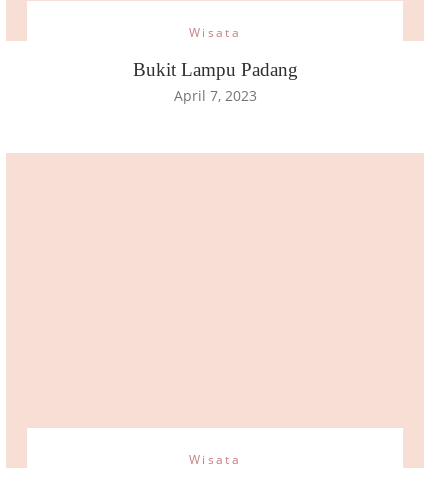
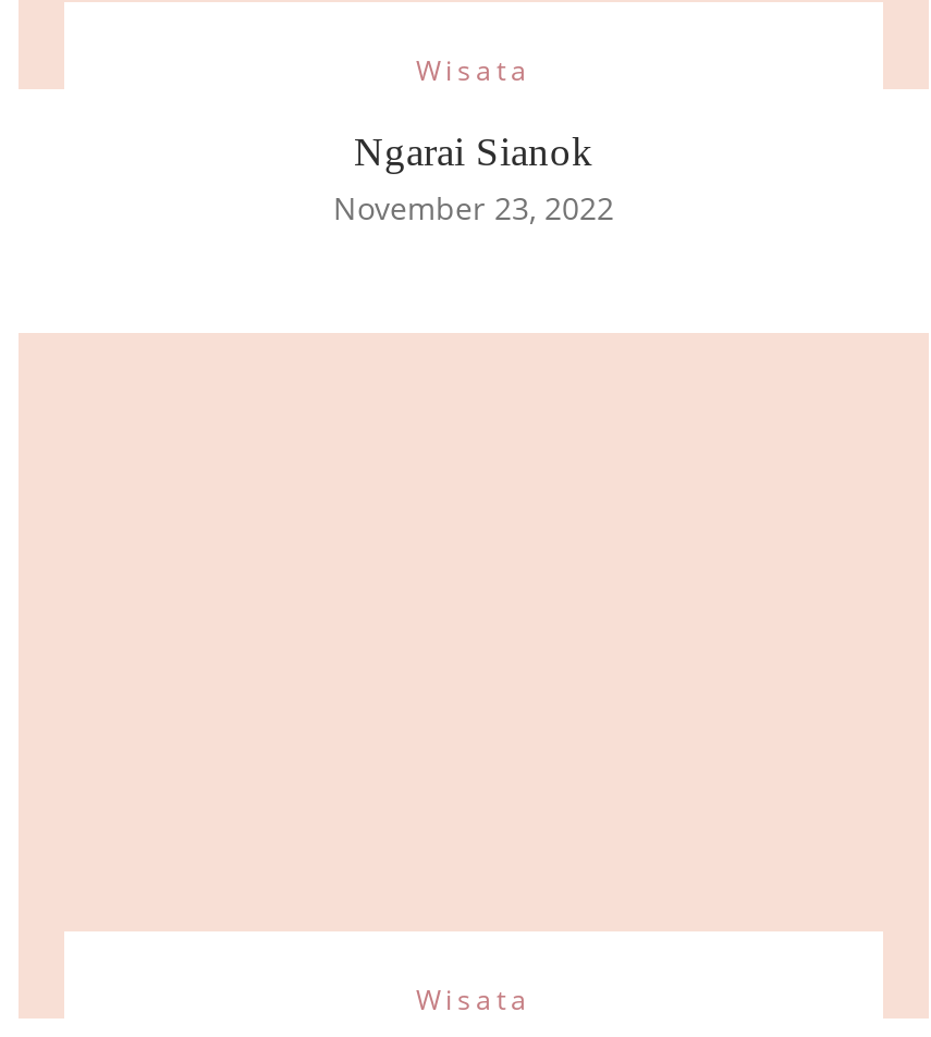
- Bukit Lampu Padang
- April 7, 2023
+ Ngarai Sianok
+ November 23, 2022
